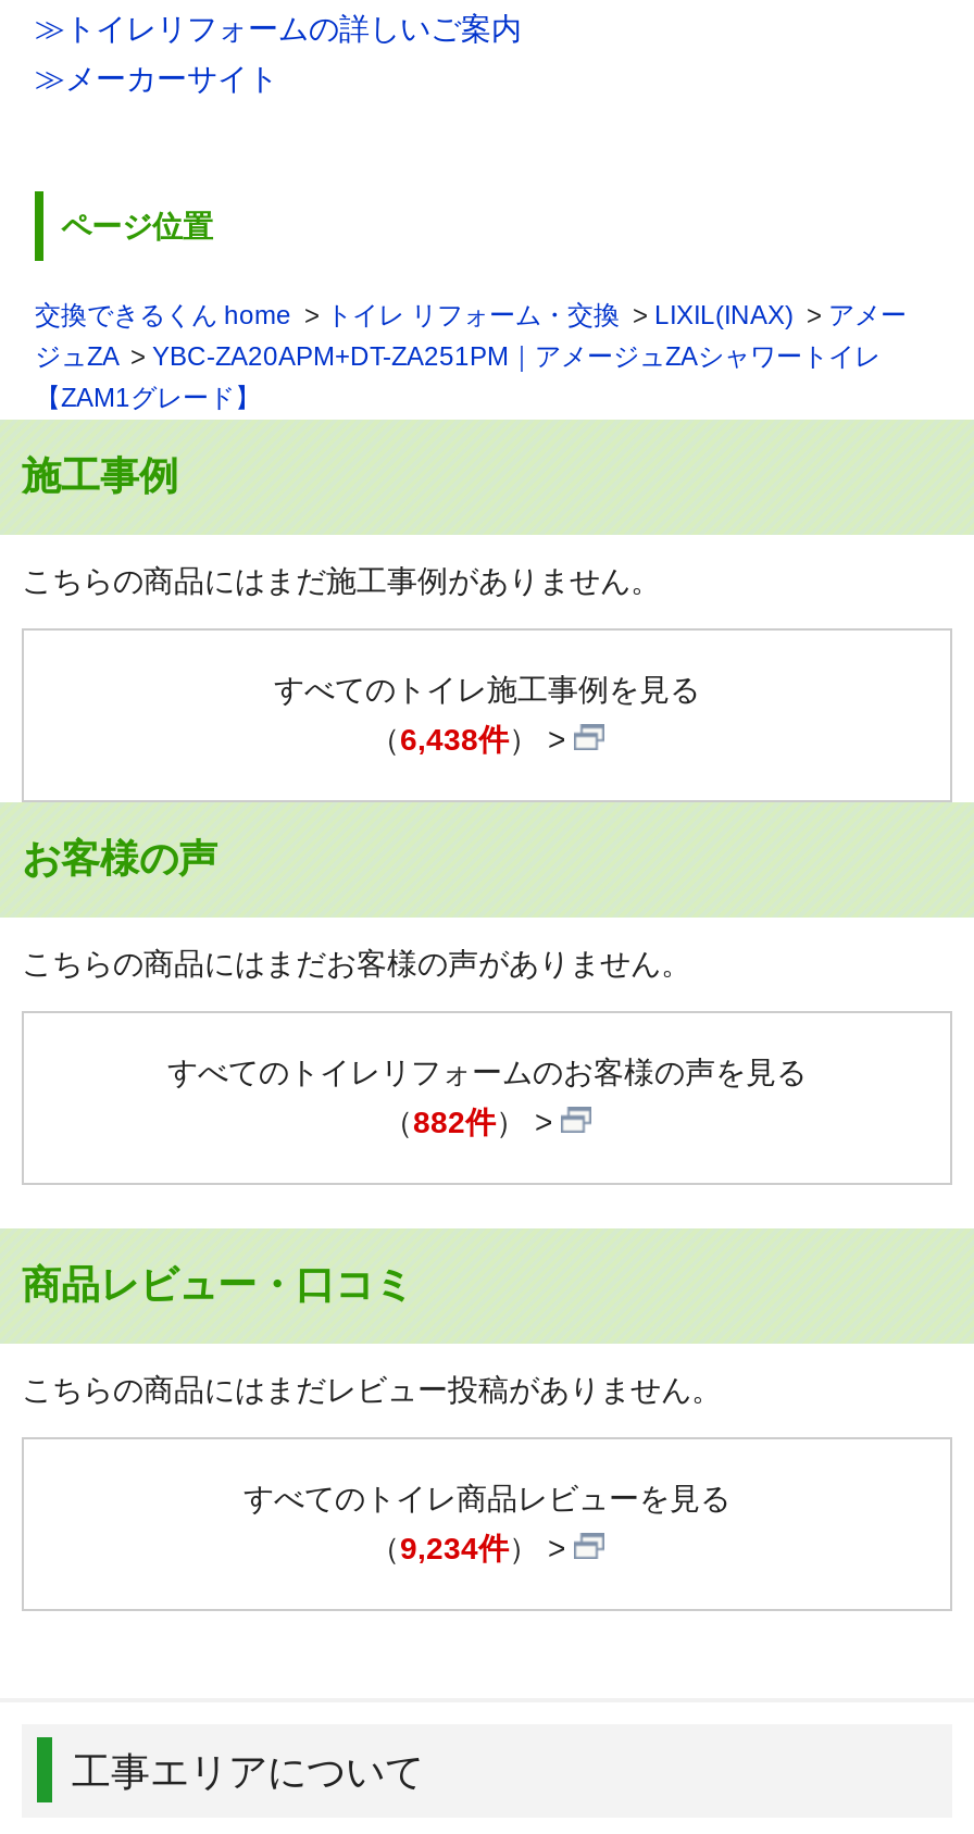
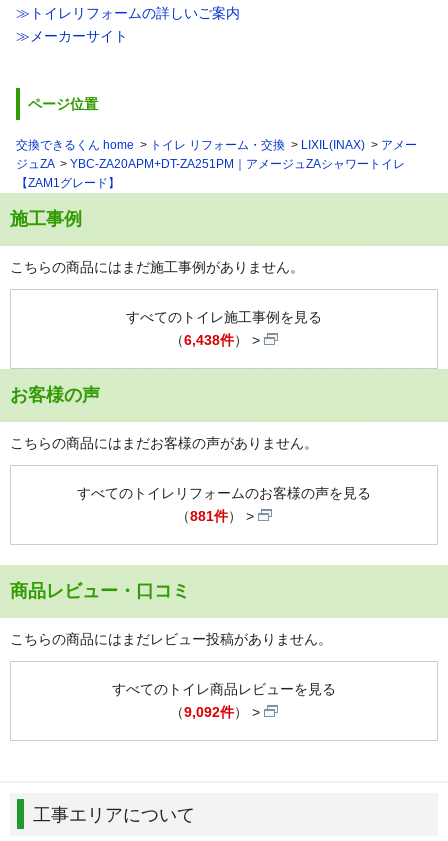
- （882件）
+ （881件）

- （9,234件）
+ （9,092件）
